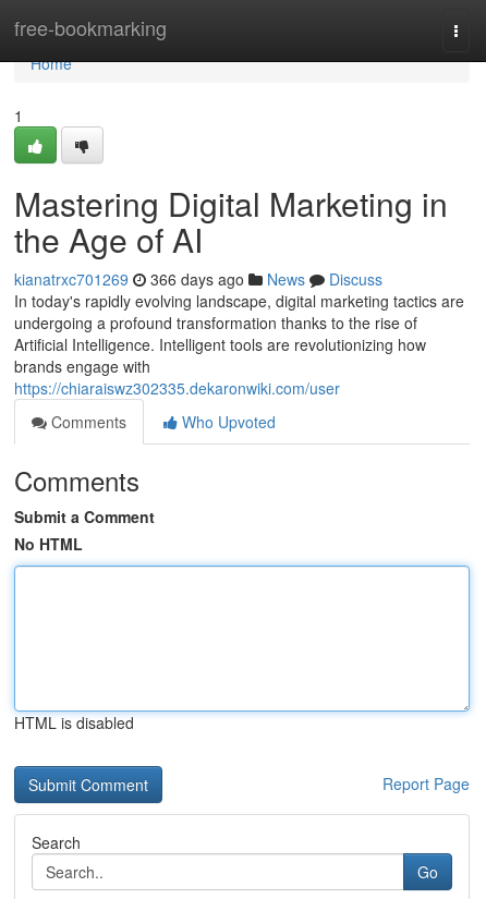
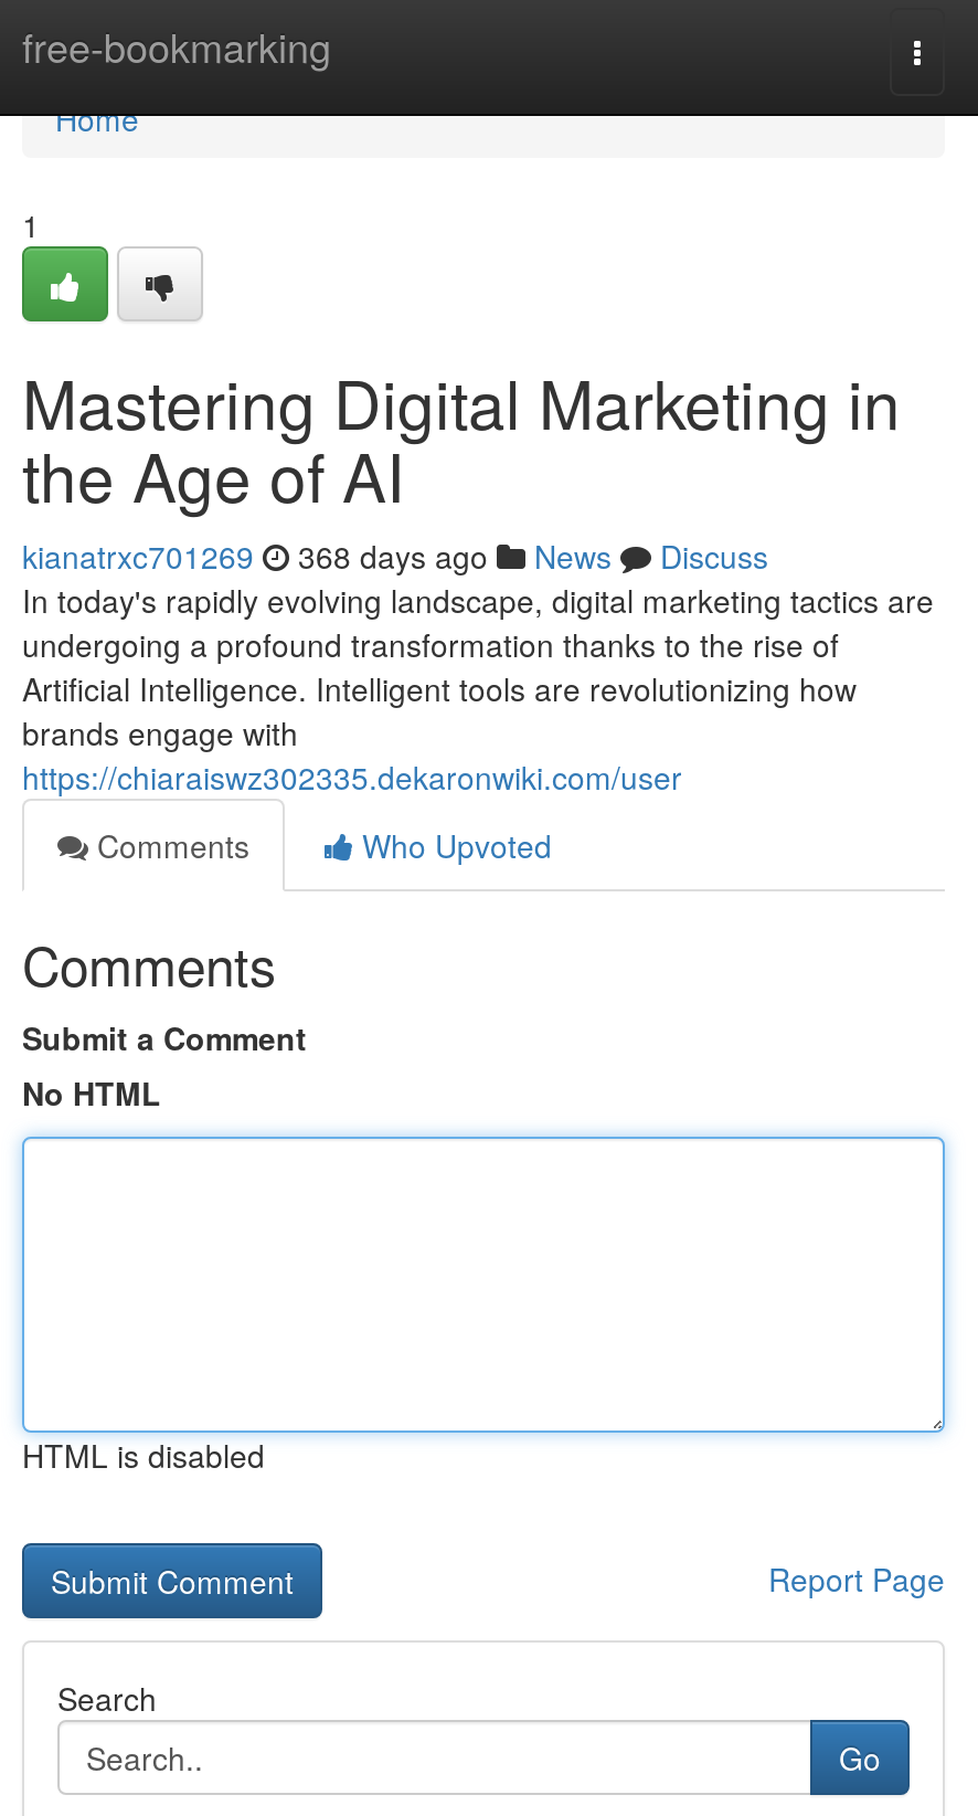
- kianatrxc701269 366 days ago News Discuss
+ kianatrxc701269 368 days ago News Discuss
